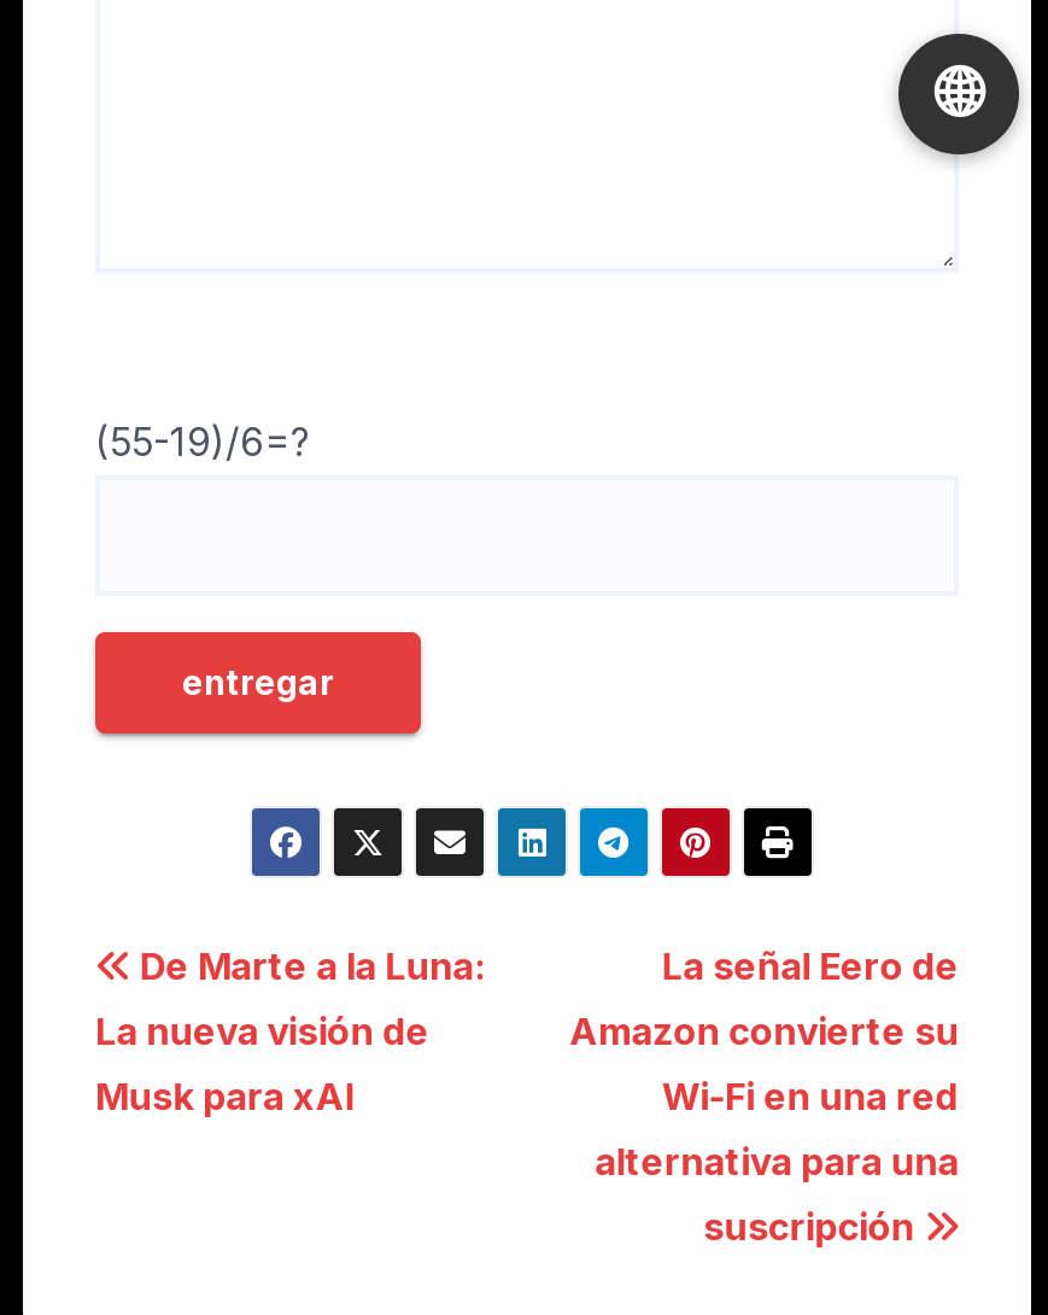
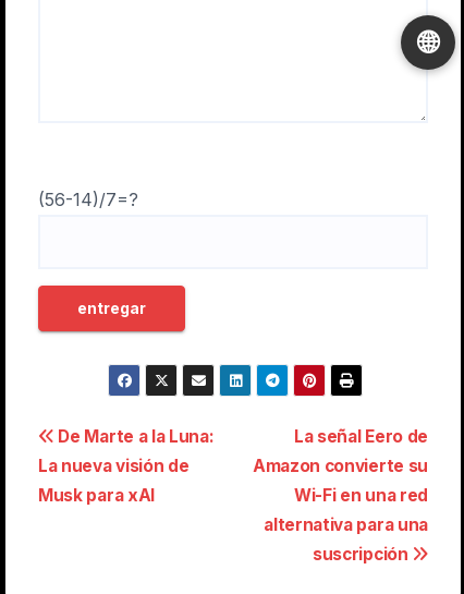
- (55-19)/6=?
+ (56-14)/7=?
